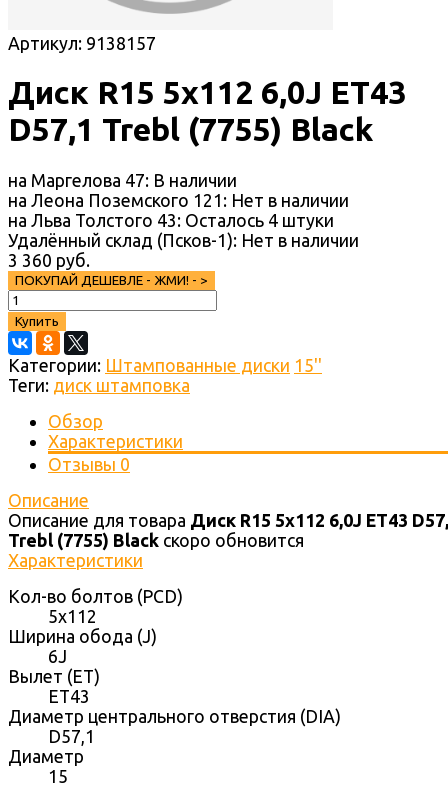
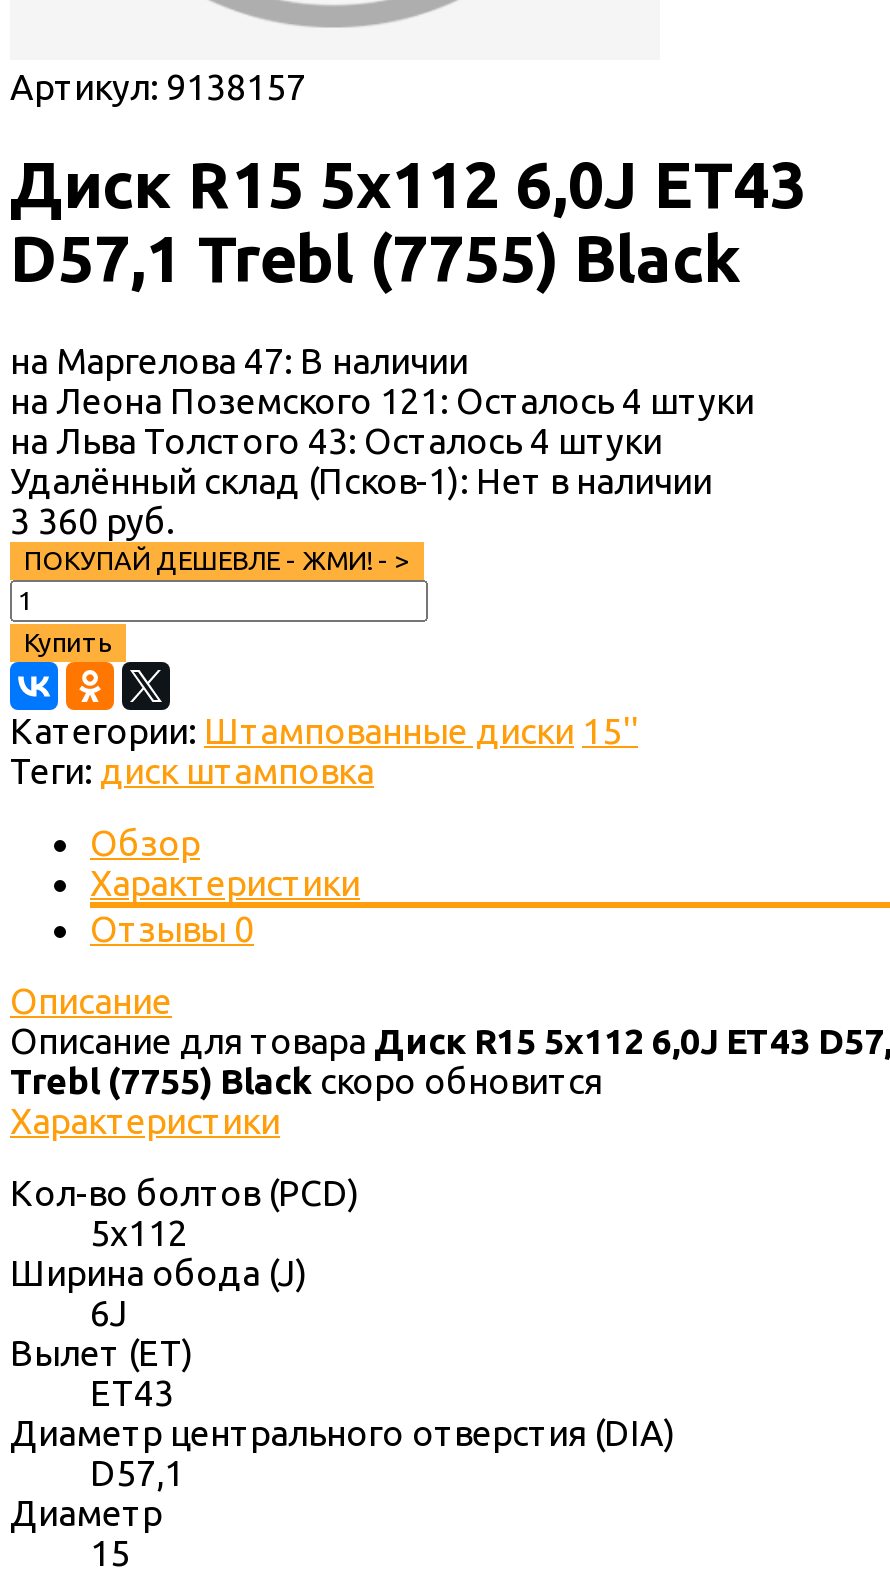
- на Леона Поземского 121: Нет в наличии
+ на Леона Поземского 121: Осталось 4 штуки
